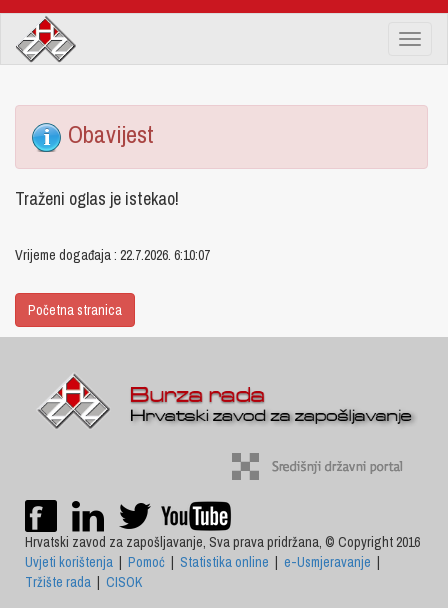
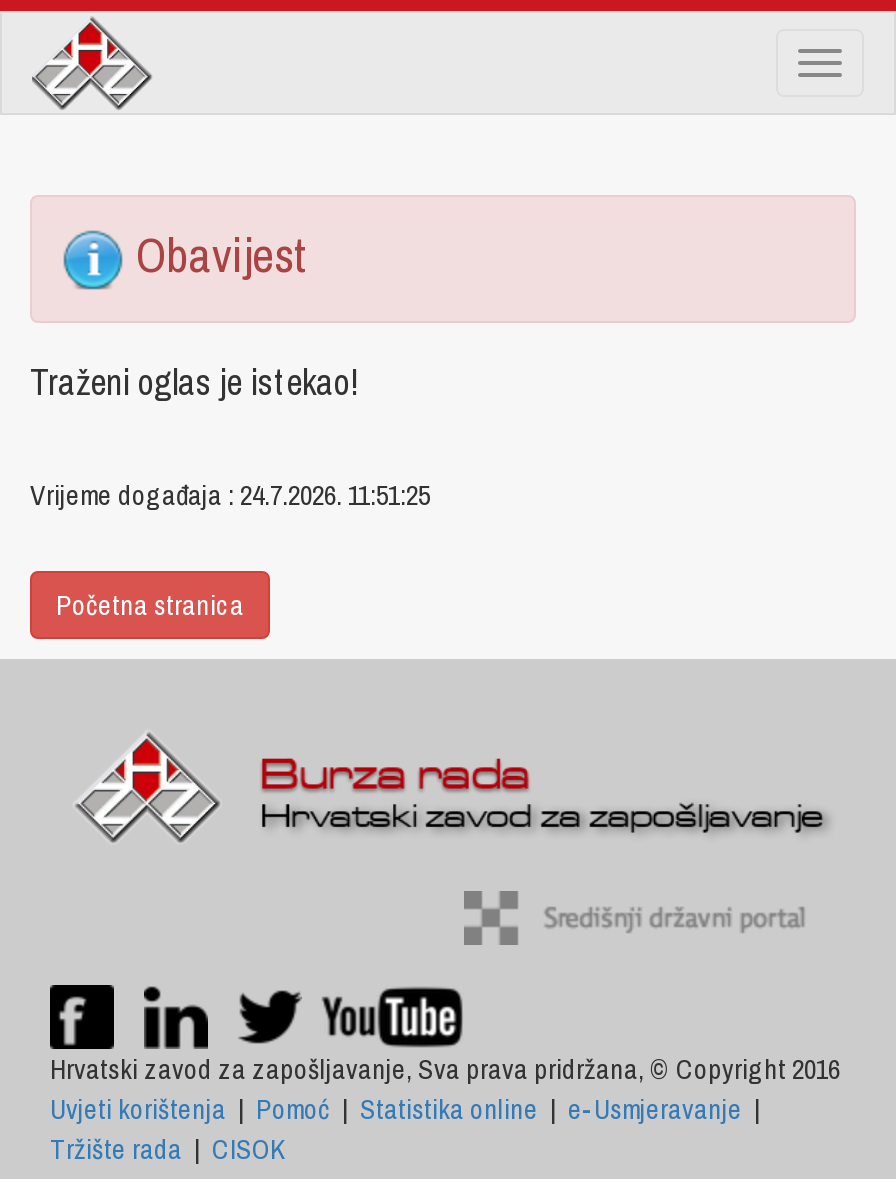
- Vrijeme događaja : 22.7.2026. 6:10:07
+ Vrijeme događaja : 24.7.2026. 11:51:25
